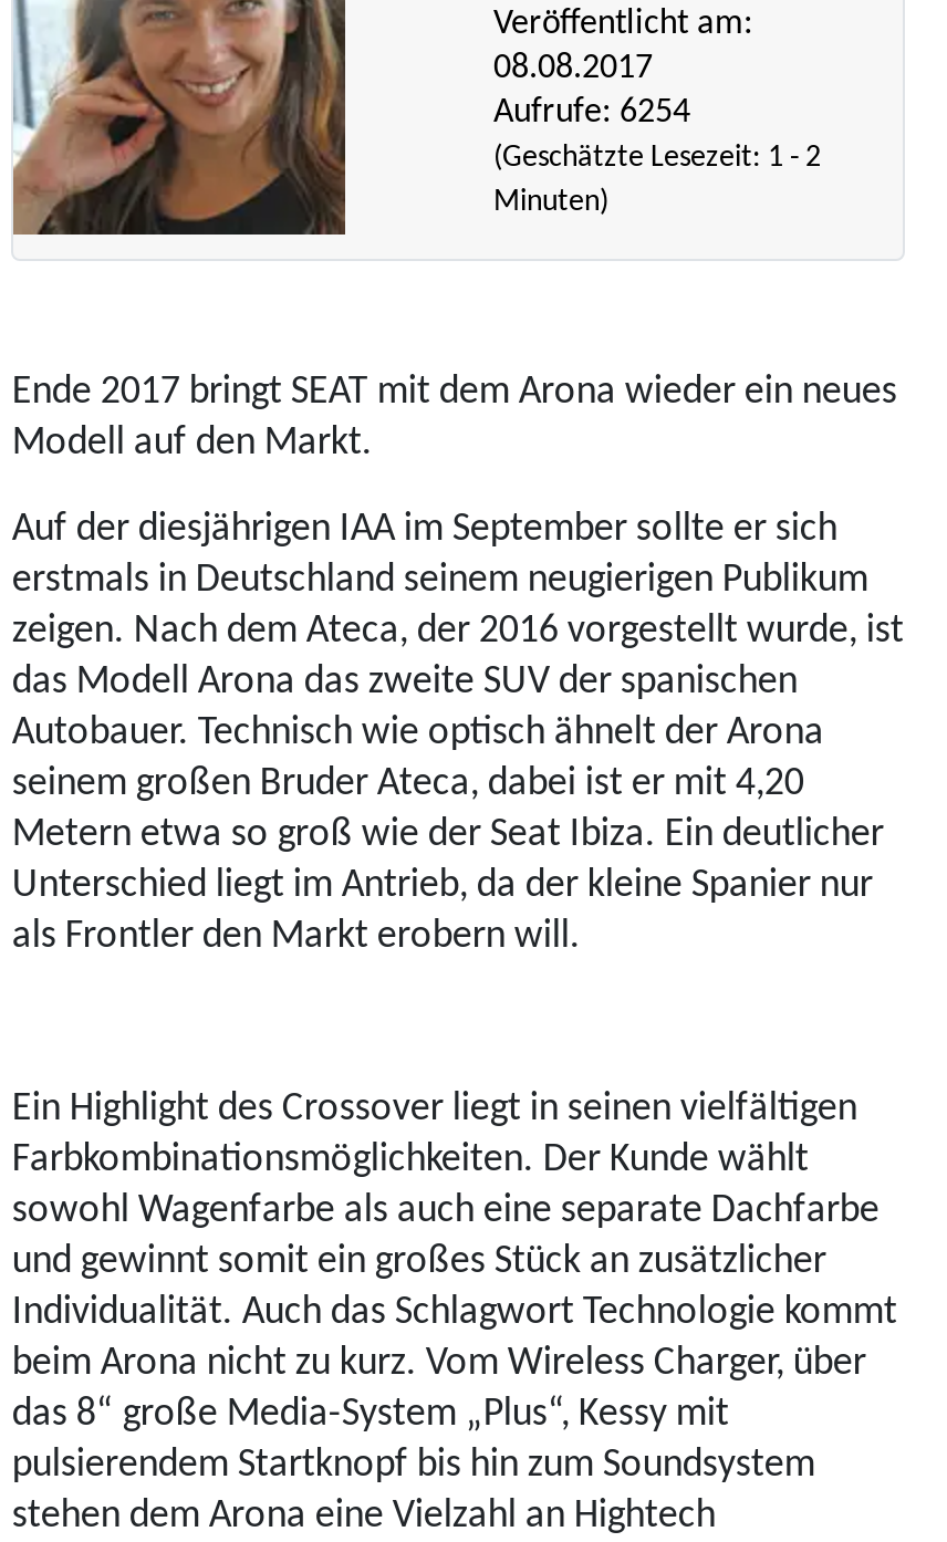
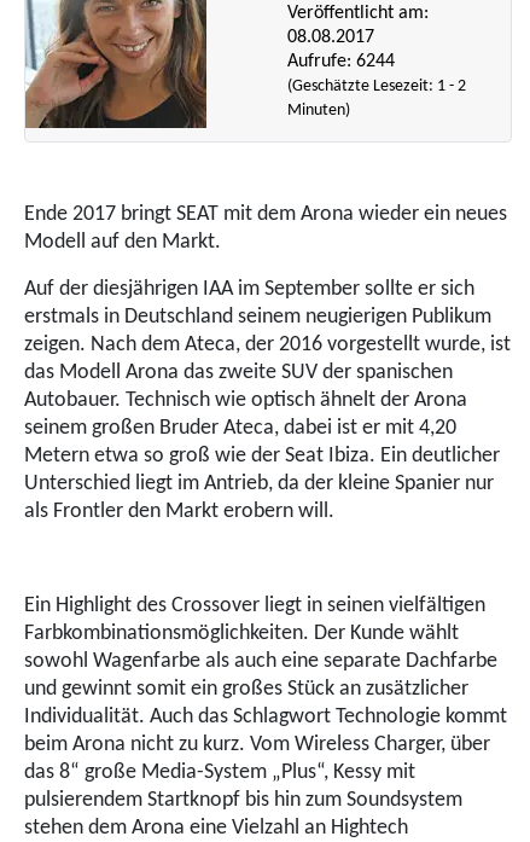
- Aufrufe: 6254
+ Aufrufe: 6244
